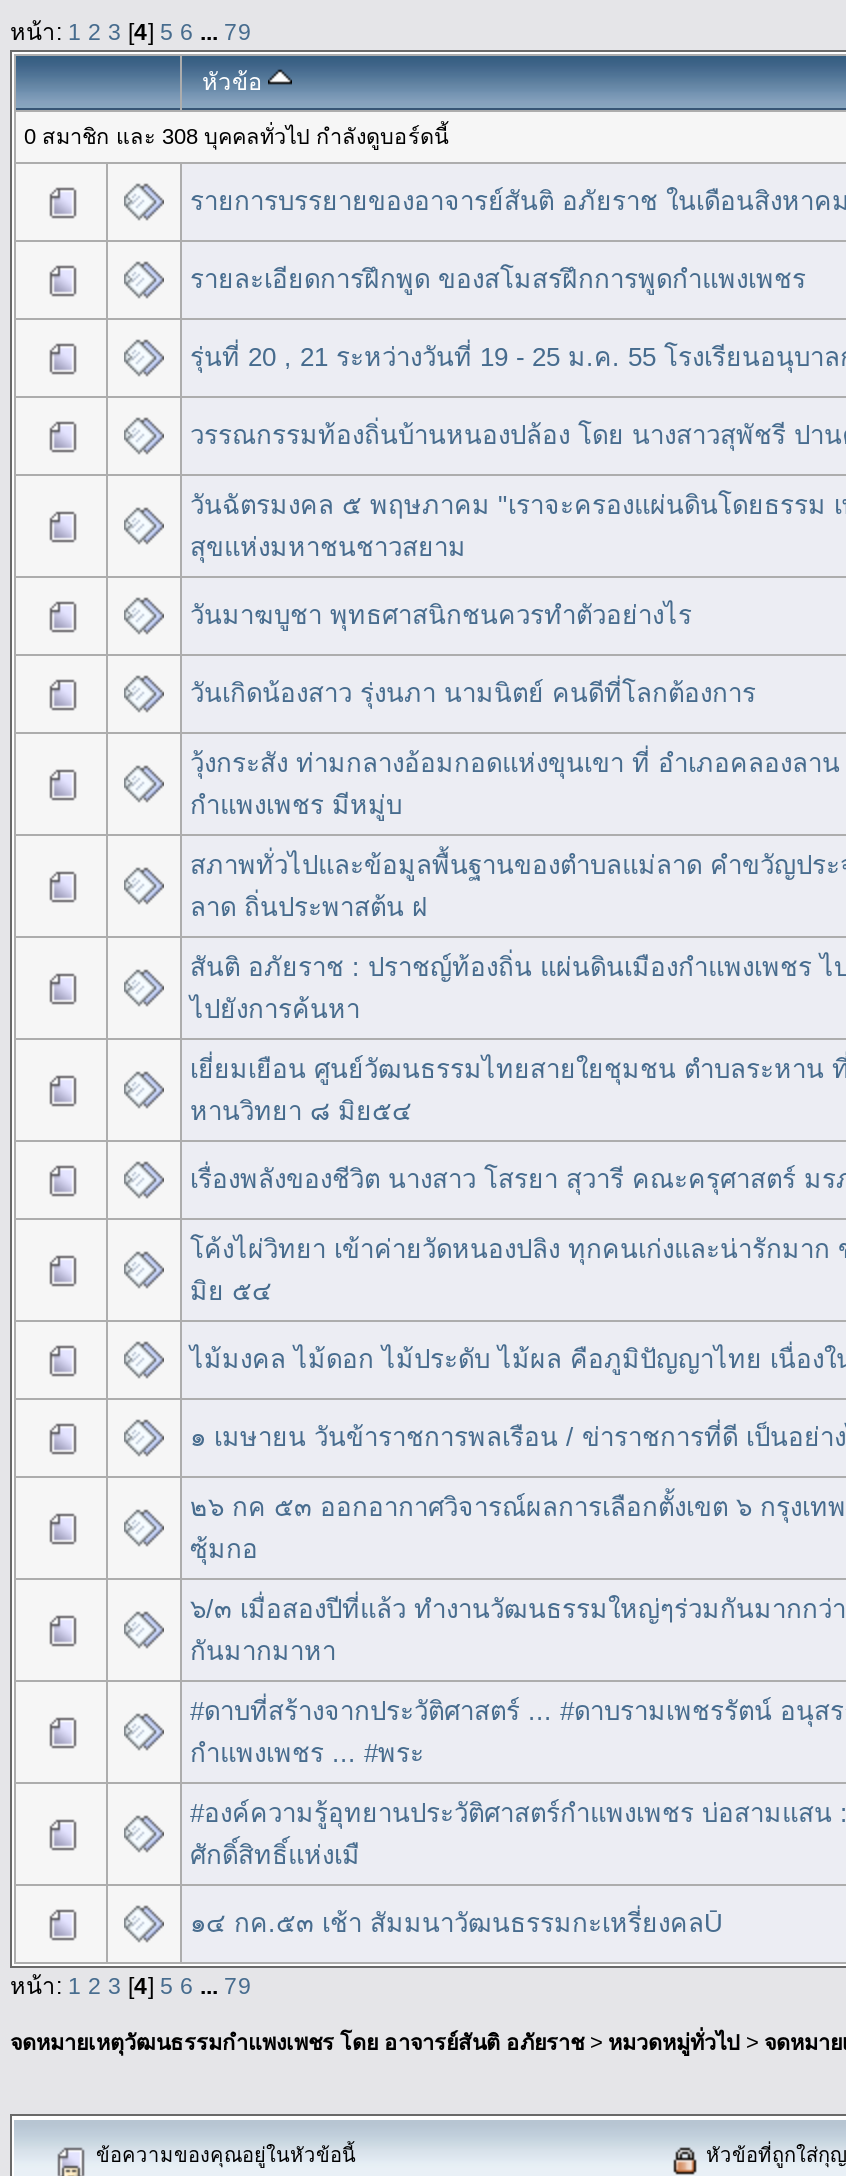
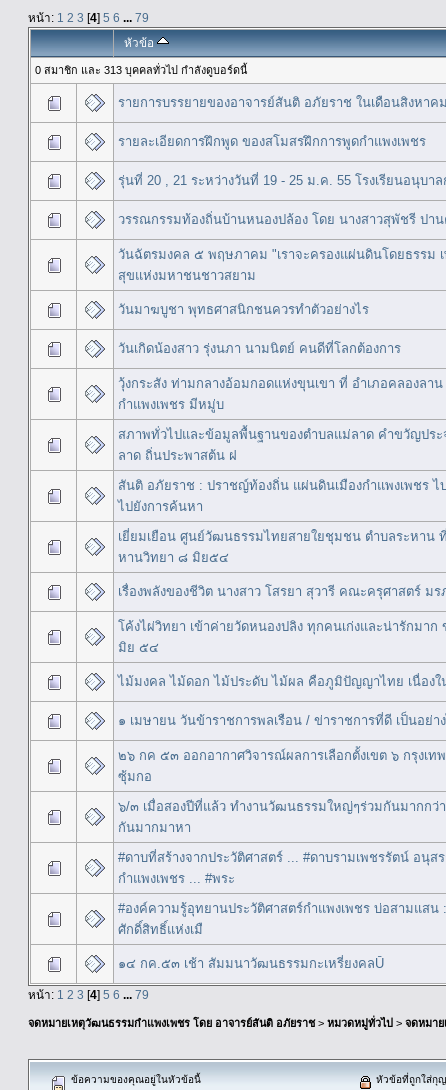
- 0 สมาชิก และ 308 บุคคลทั่วไป กำลังดูบอร์ดนี้
+ 0 สมาชิก และ 313 บุคคลทั่วไป กำลังดูบอร์ดนี้
